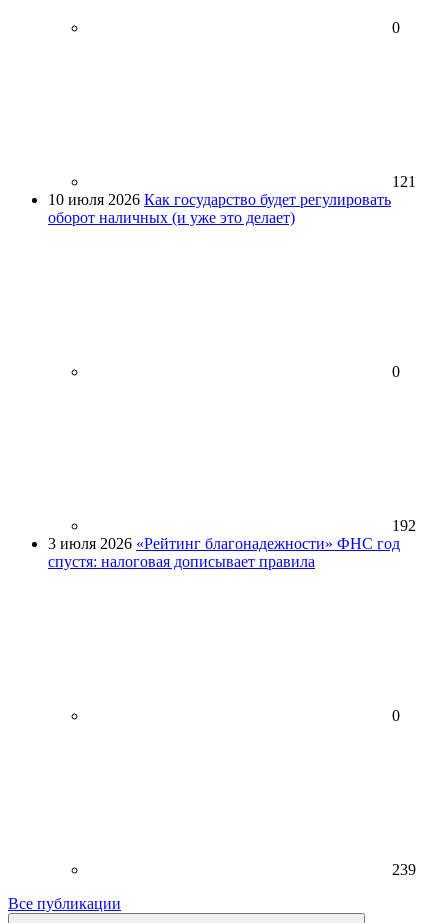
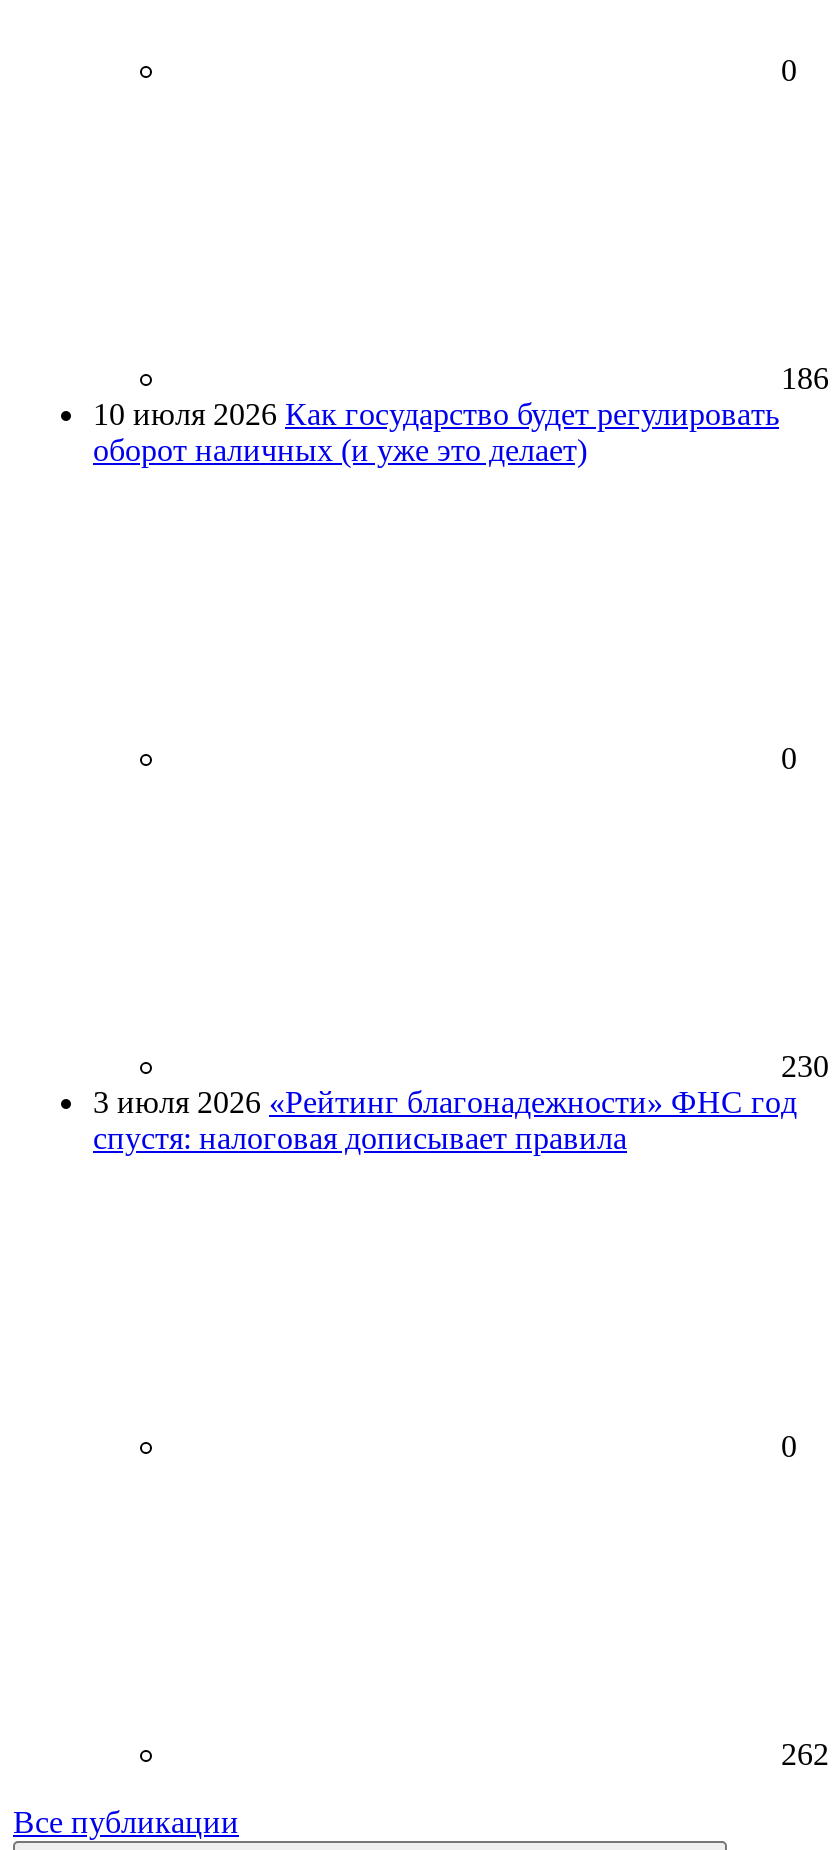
- 121
+ 186

- 192
+ 230

- 239
+ 262
